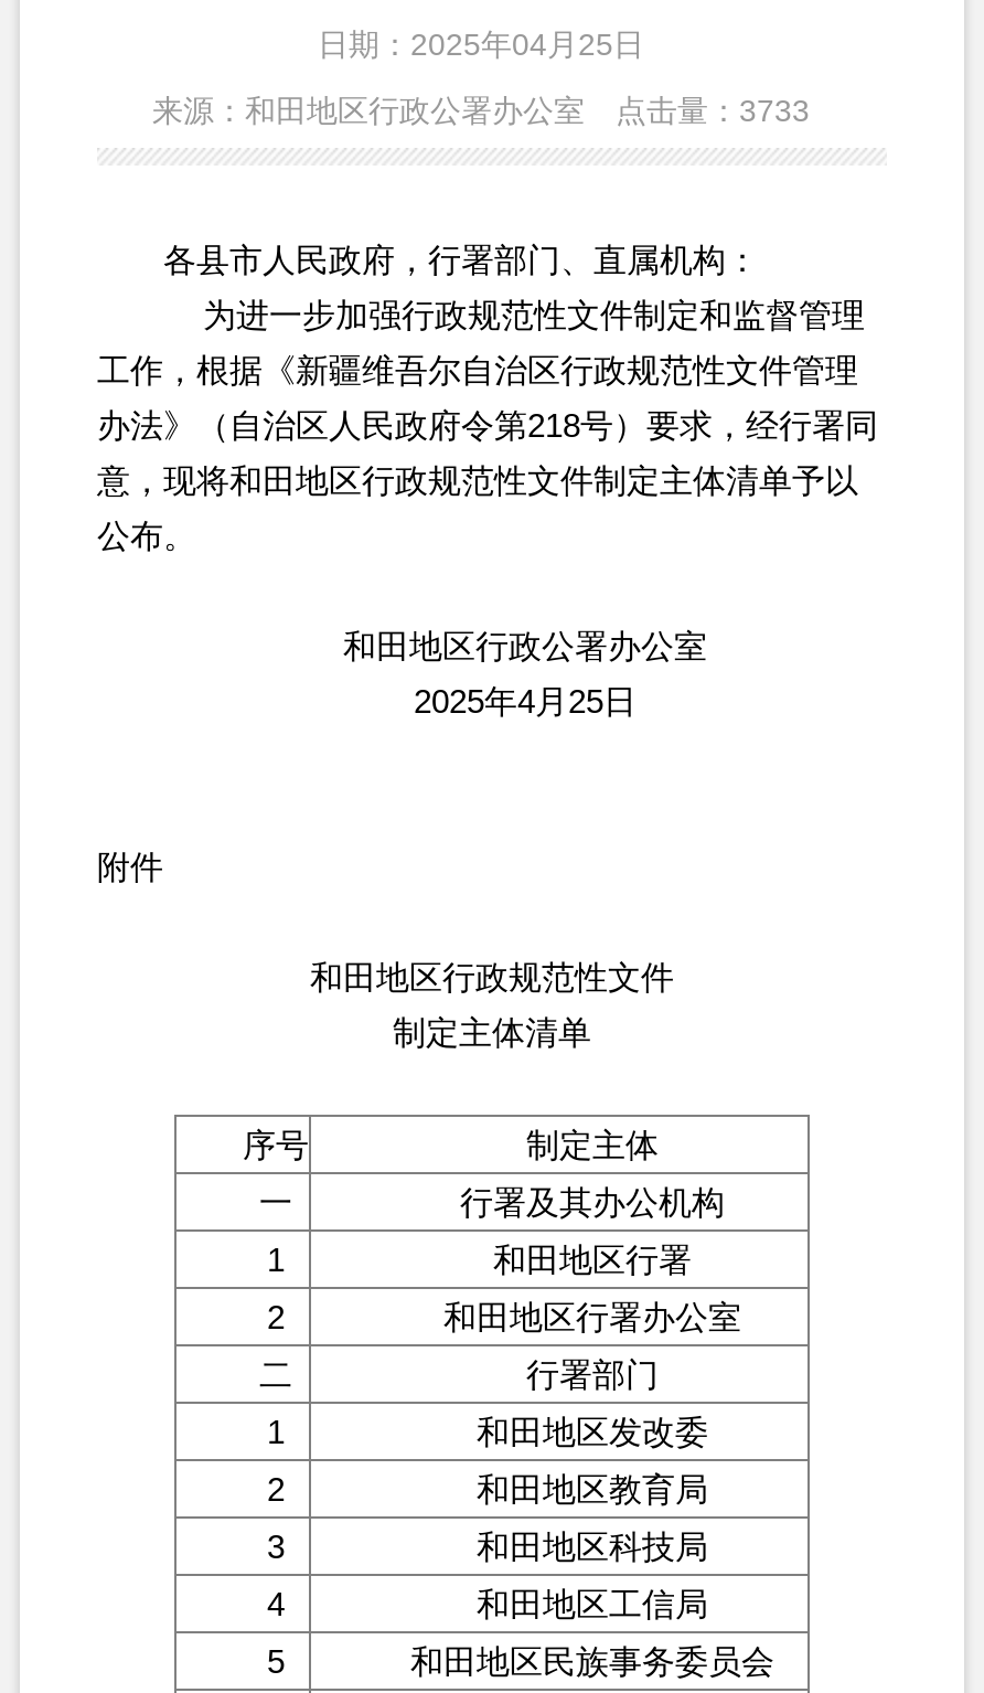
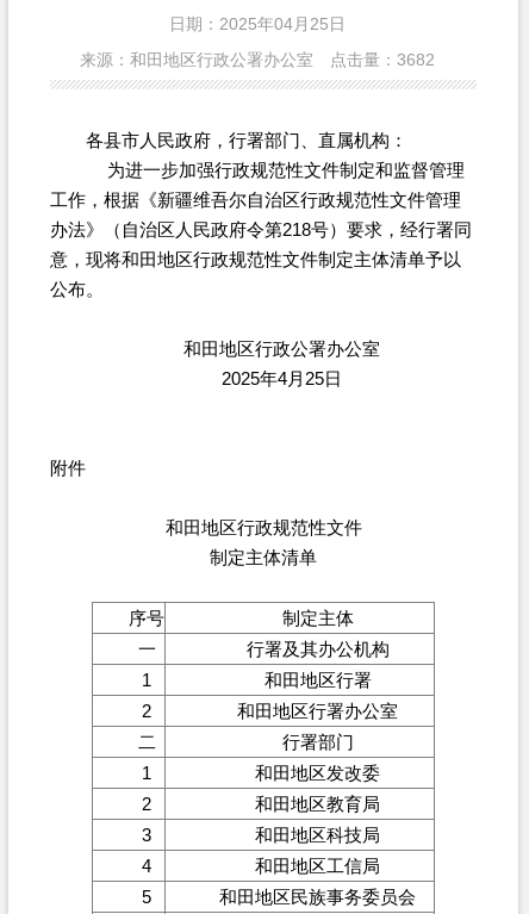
- 来源：和田地区行政公署办公室 点击量：3733
+ 来源：和田地区行政公署办公室 点击量：3682
